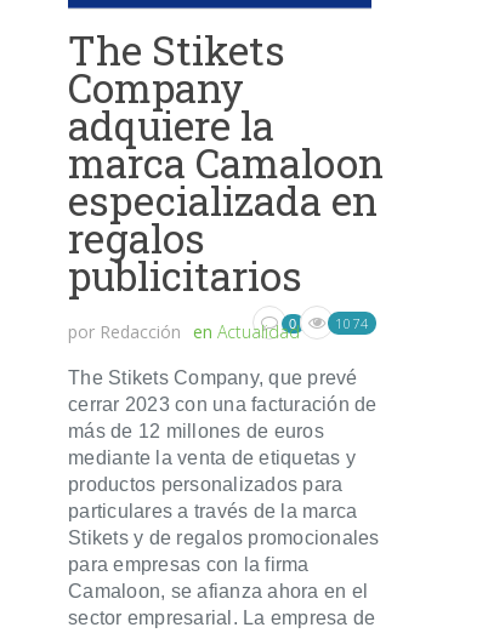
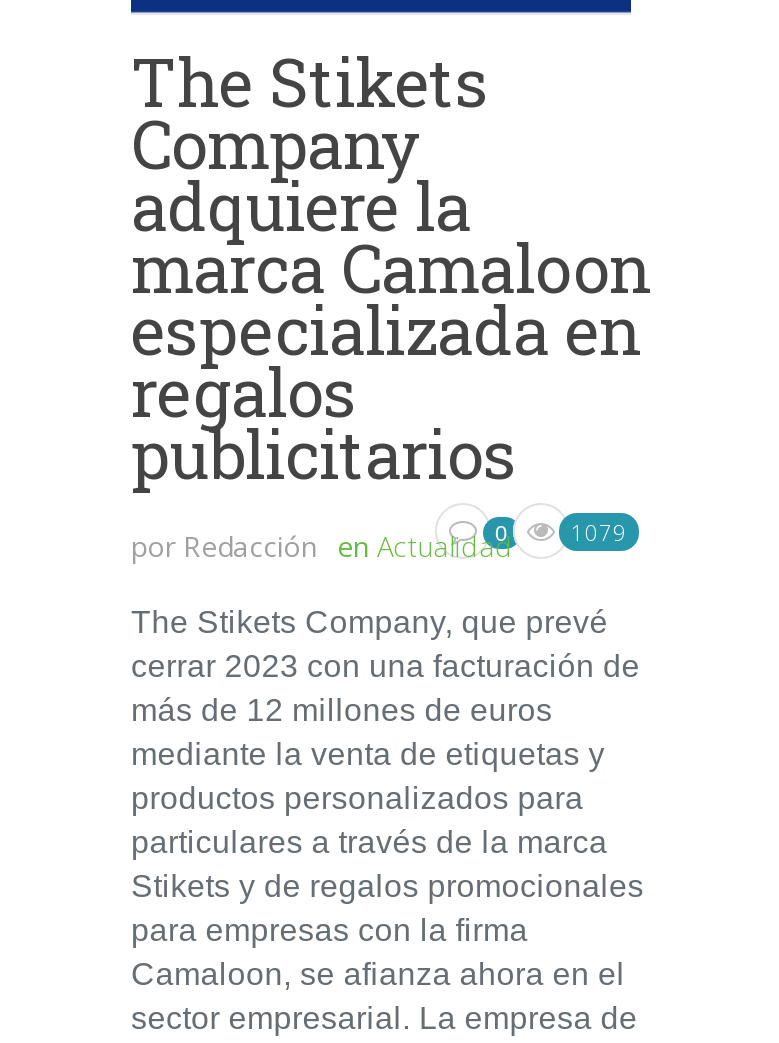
- 1074
+ 1079
